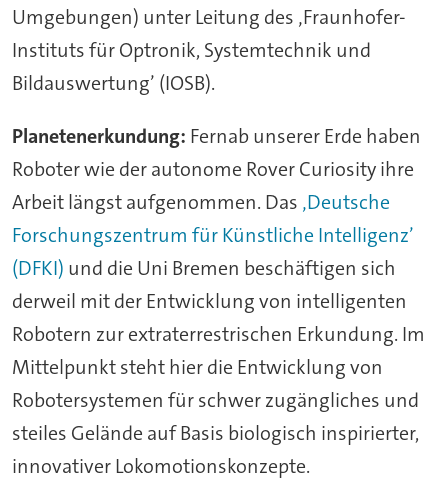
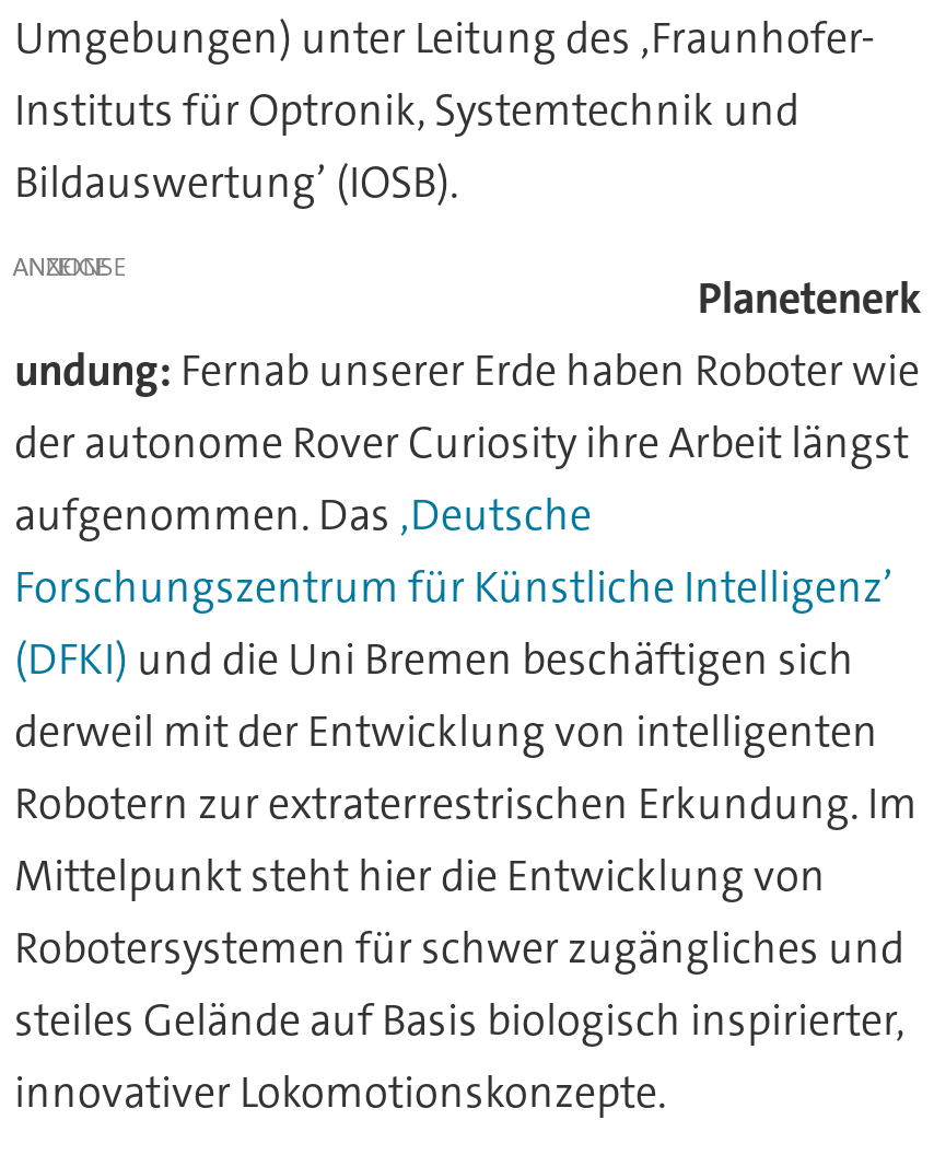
- Planetenerkundung: Fernab unserer Erde haben
- Roboter wie der autonome Rover Curiosity ihre
- Arbeit längst aufgenommen. Das ‚Deutsche
+ ANZEIGE
+ Planetenerk
+ undung: Fernab unserer Erde haben Roboter wie
+ der autonome Rover Curiosity ihre Arbeit längst
+ aufgenommen. Das ‚Deutsche
